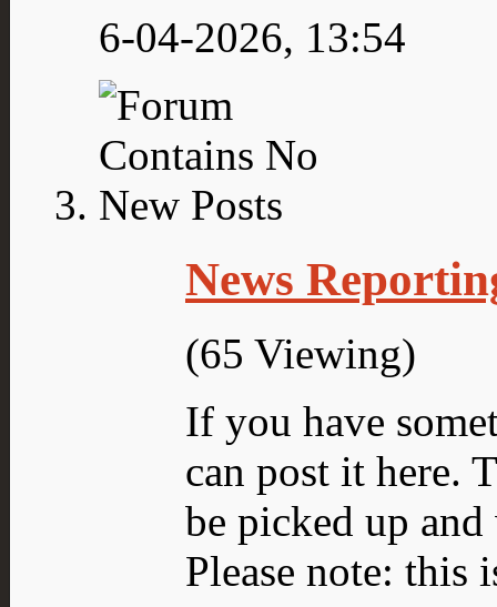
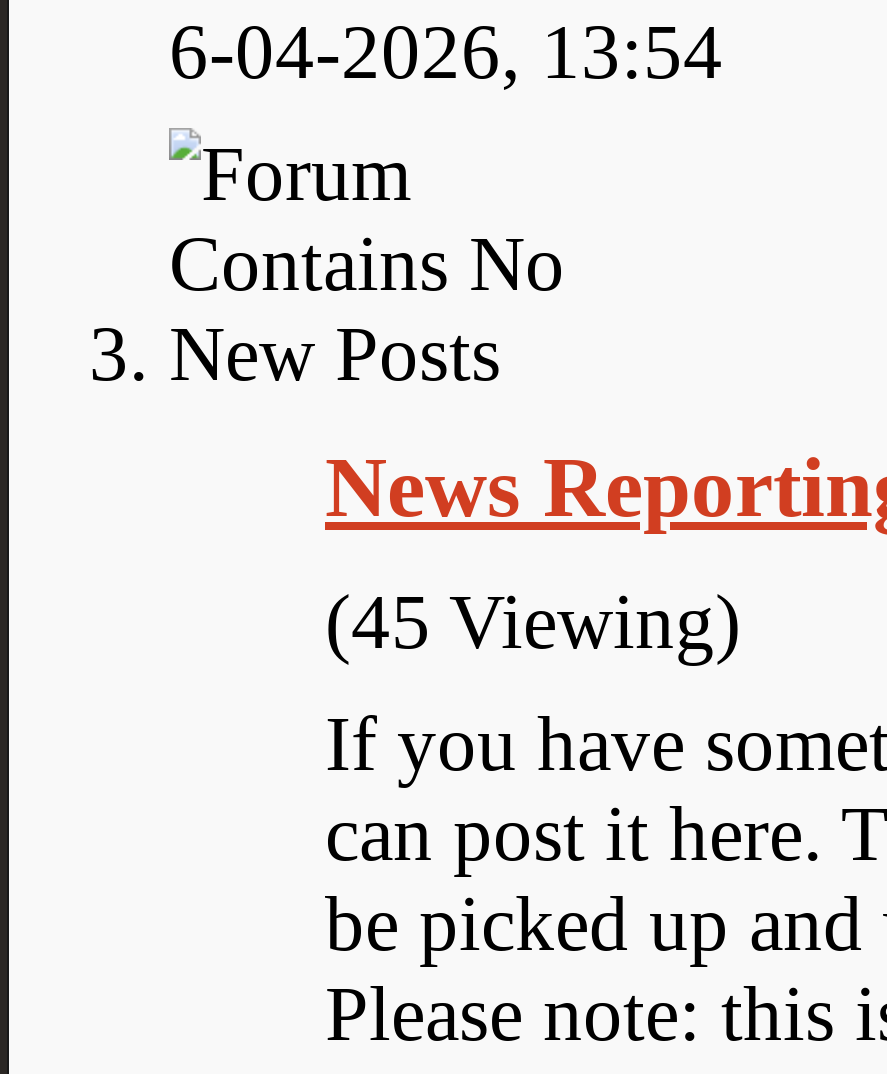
- (65 Viewing)
+ (45 Viewing)
